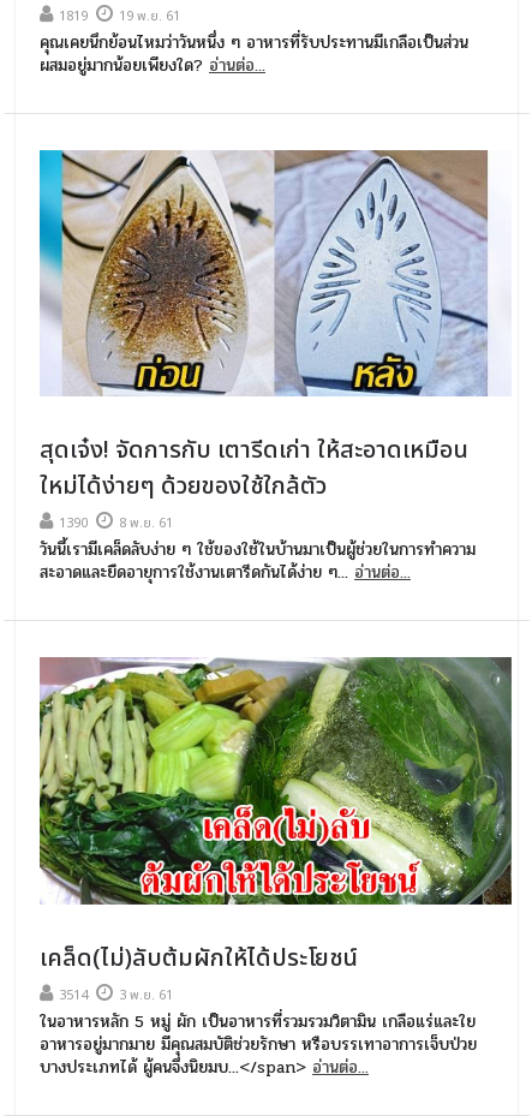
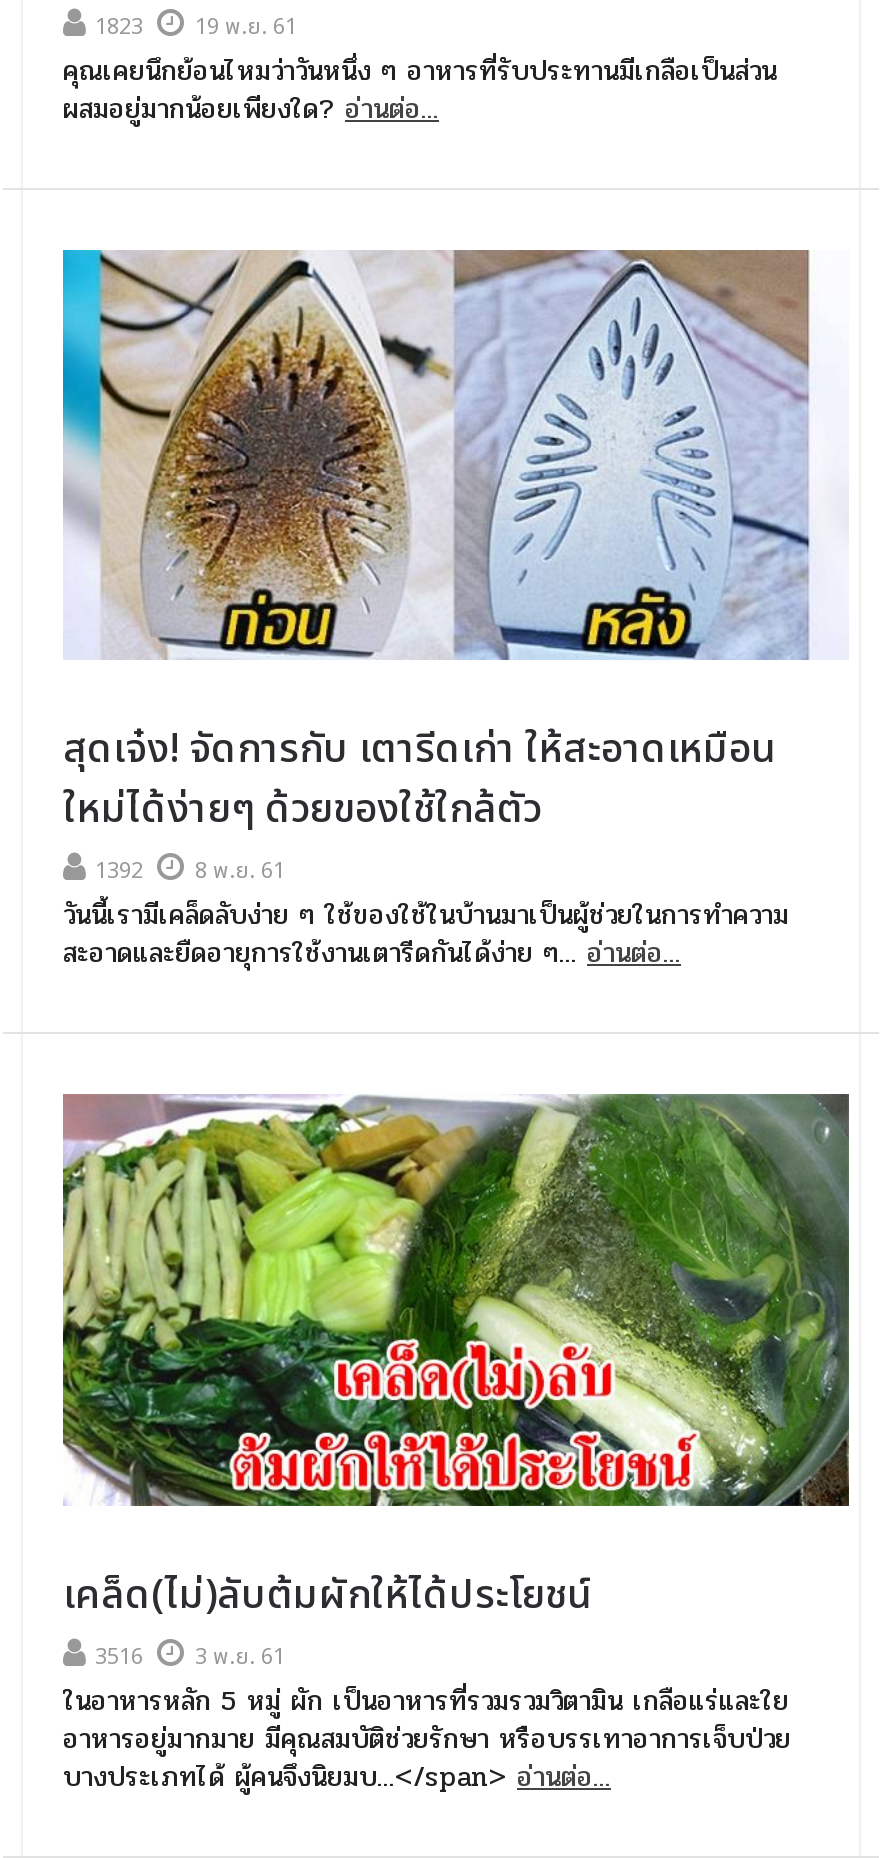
- 1819 19 พ.ย. 61
+ 1823 19 พ.ย. 61

- 1390 8 พ.ย. 61
+ 1392 8 พ.ย. 61

- 3514 3 พ.ย. 61
+ 3516 3 พ.ย. 61
